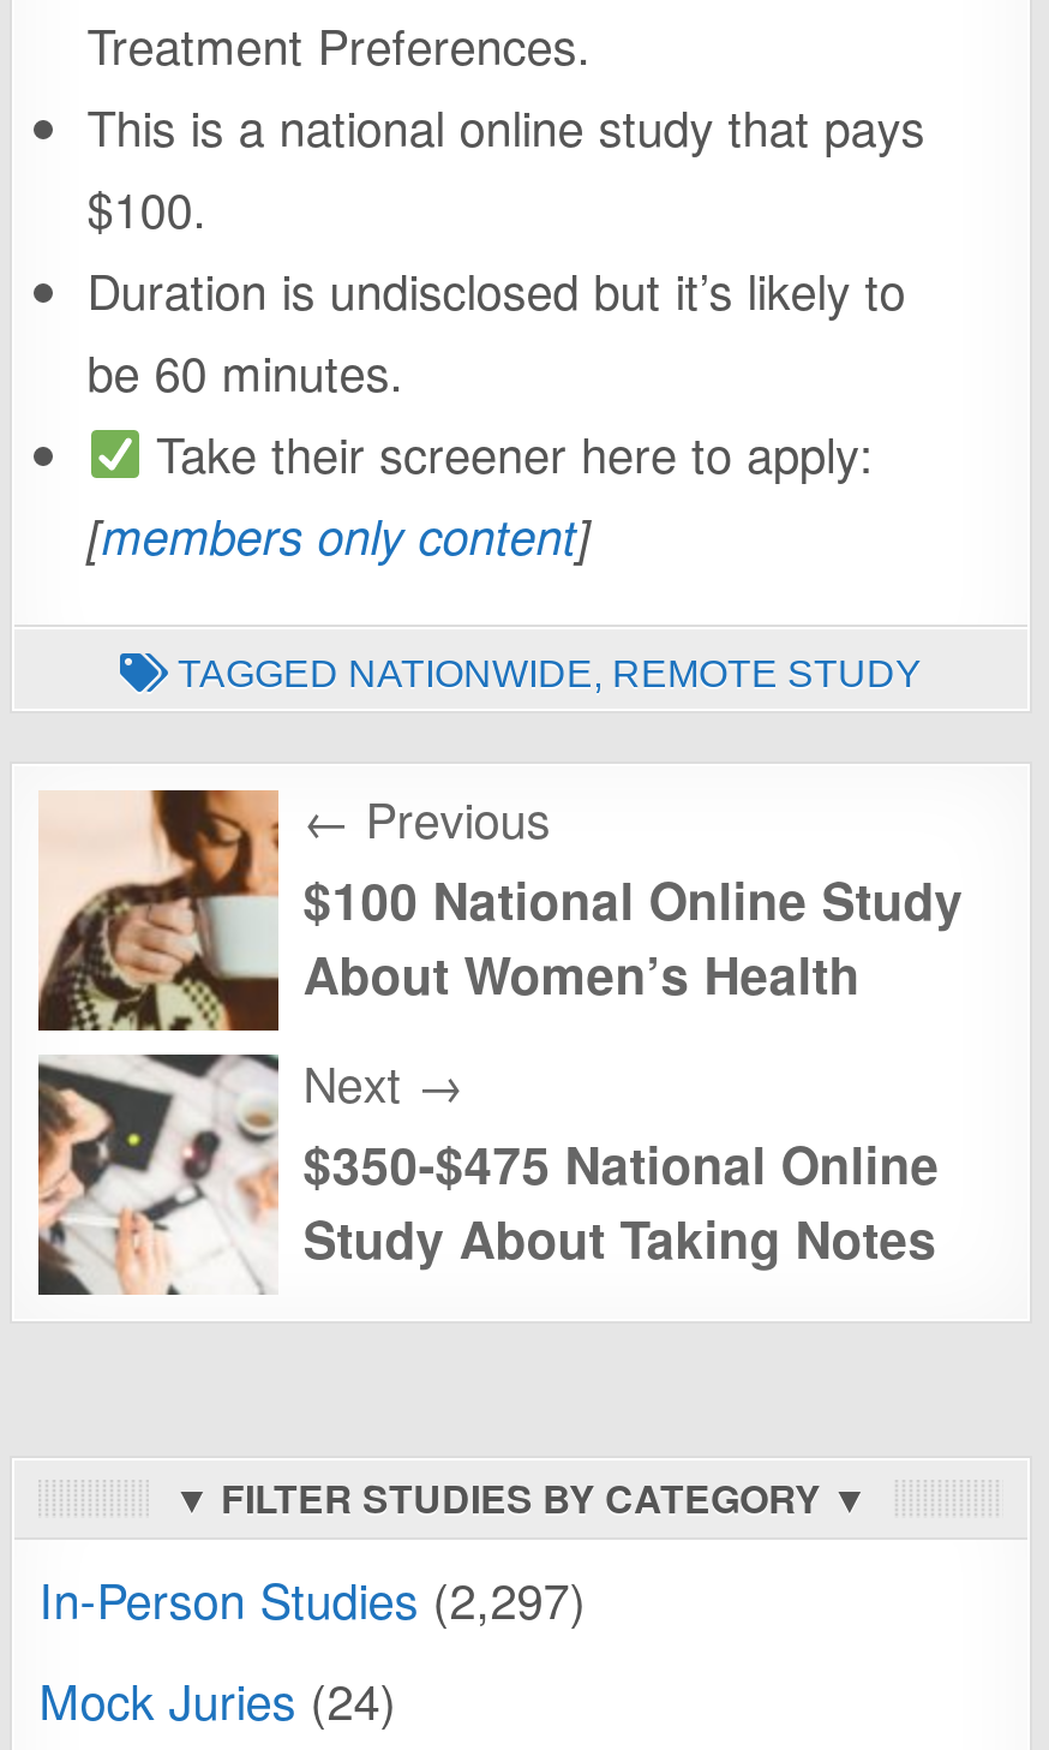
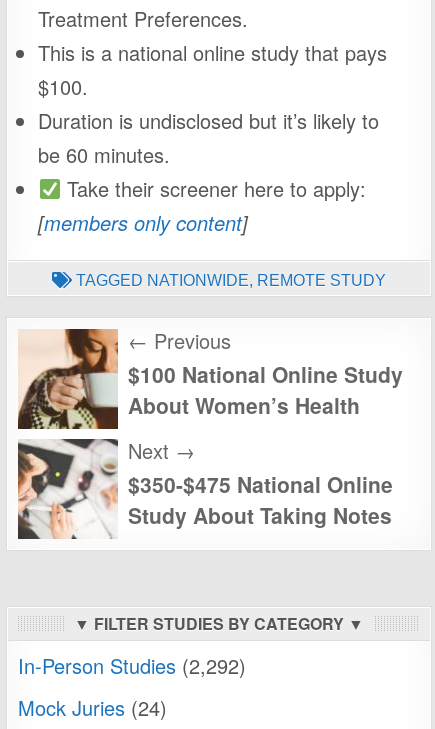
- In-Person Studies (2,297)
+ In-Person Studies (2,292)
